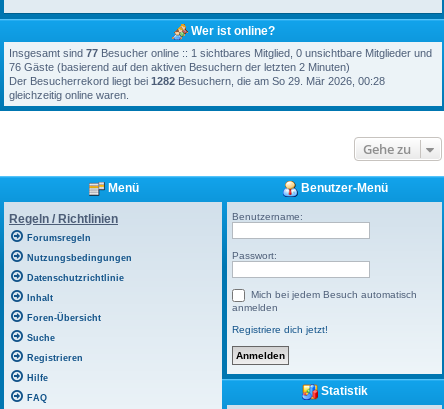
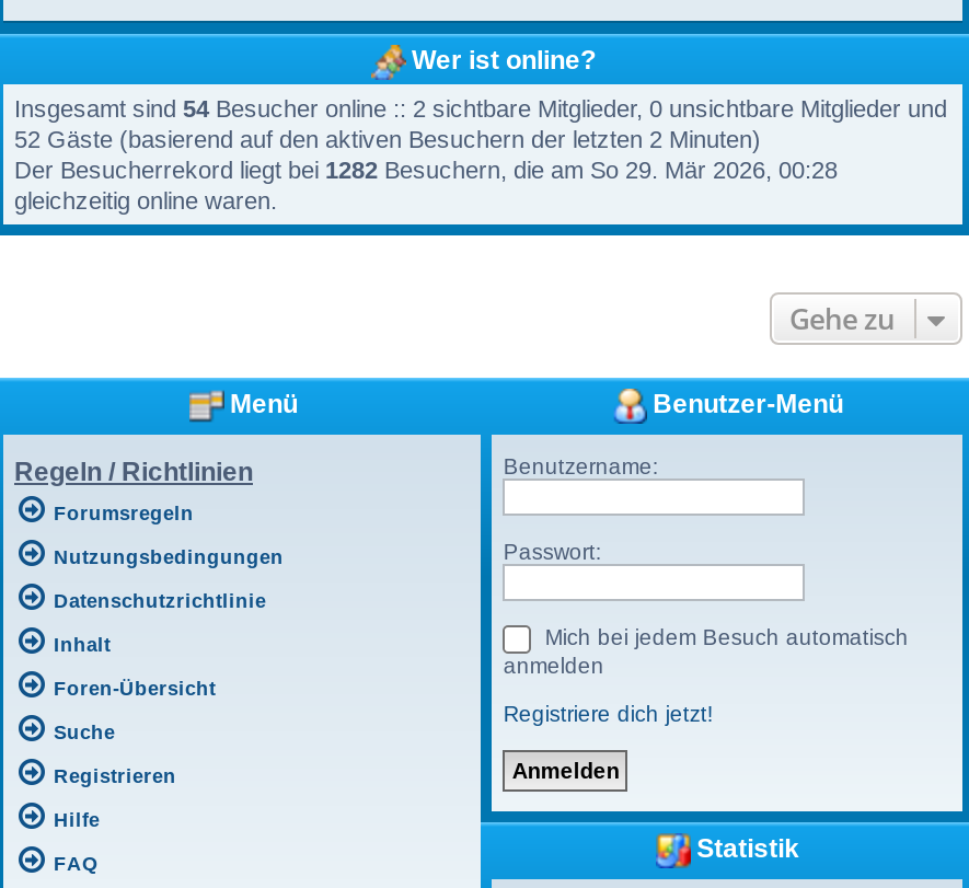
- Insgesamt sind 77 Besucher online :: 1 sichtbares Mitglied, 0 unsichtbare Mitglieder und
+ Insgesamt sind 54 Besucher online :: 2 sichtbare Mitglieder, 0 unsichtbare Mitglieder und

- 76 Gäste (basierend auf den aktiven Besuchern der letzten 2 Minuten)
+ 52 Gäste (basierend auf den aktiven Besuchern der letzten 2 Minuten)
